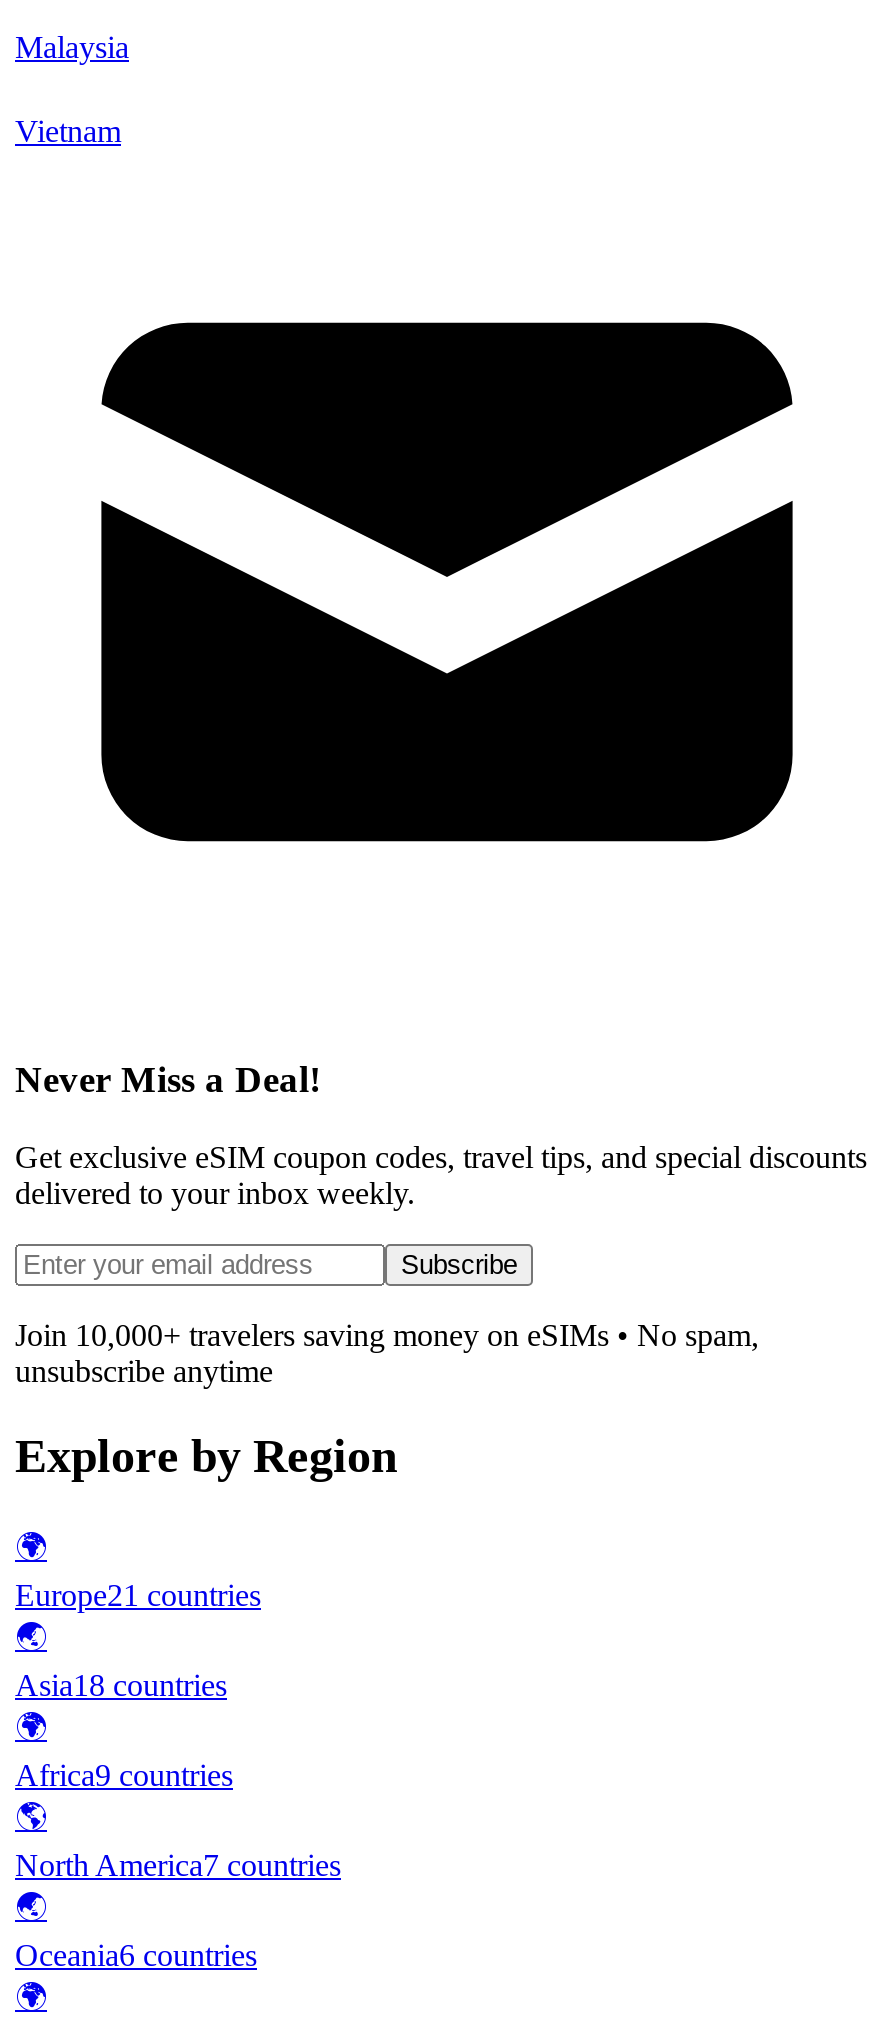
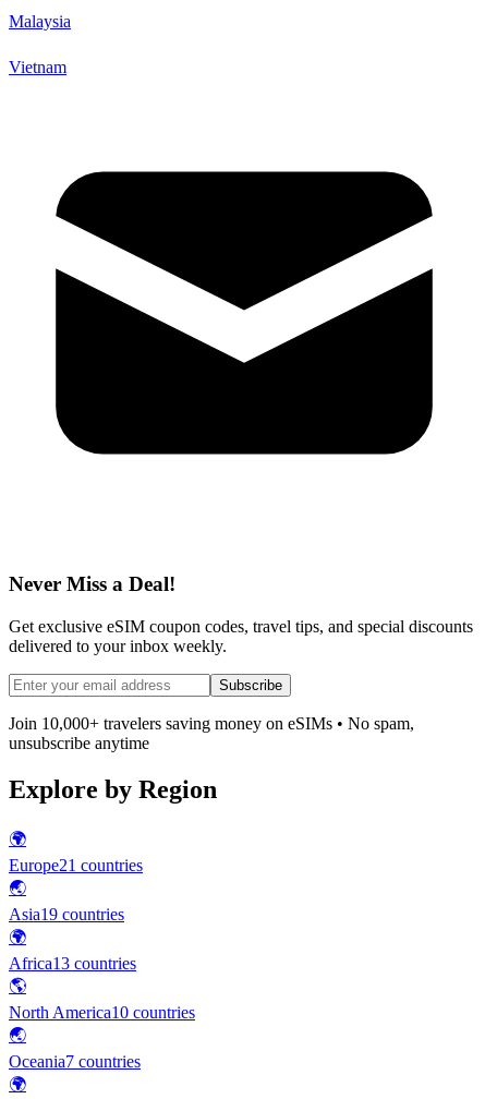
- Asia18 countries
+ Asia19 countries

- Africa9 countries
+ Africa13 countries

- North America7 countries
+ North America10 countries

- Oceania6 countries
+ Oceania7 countries
